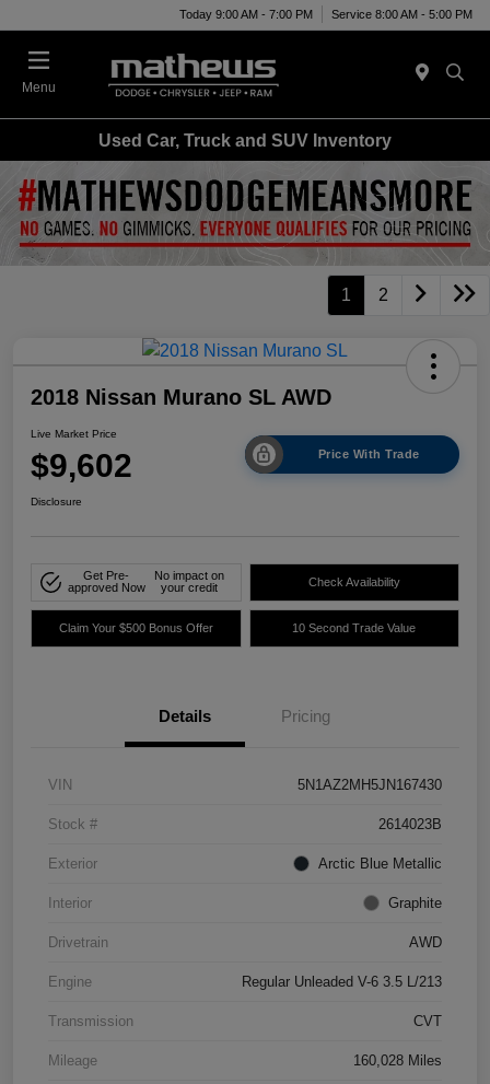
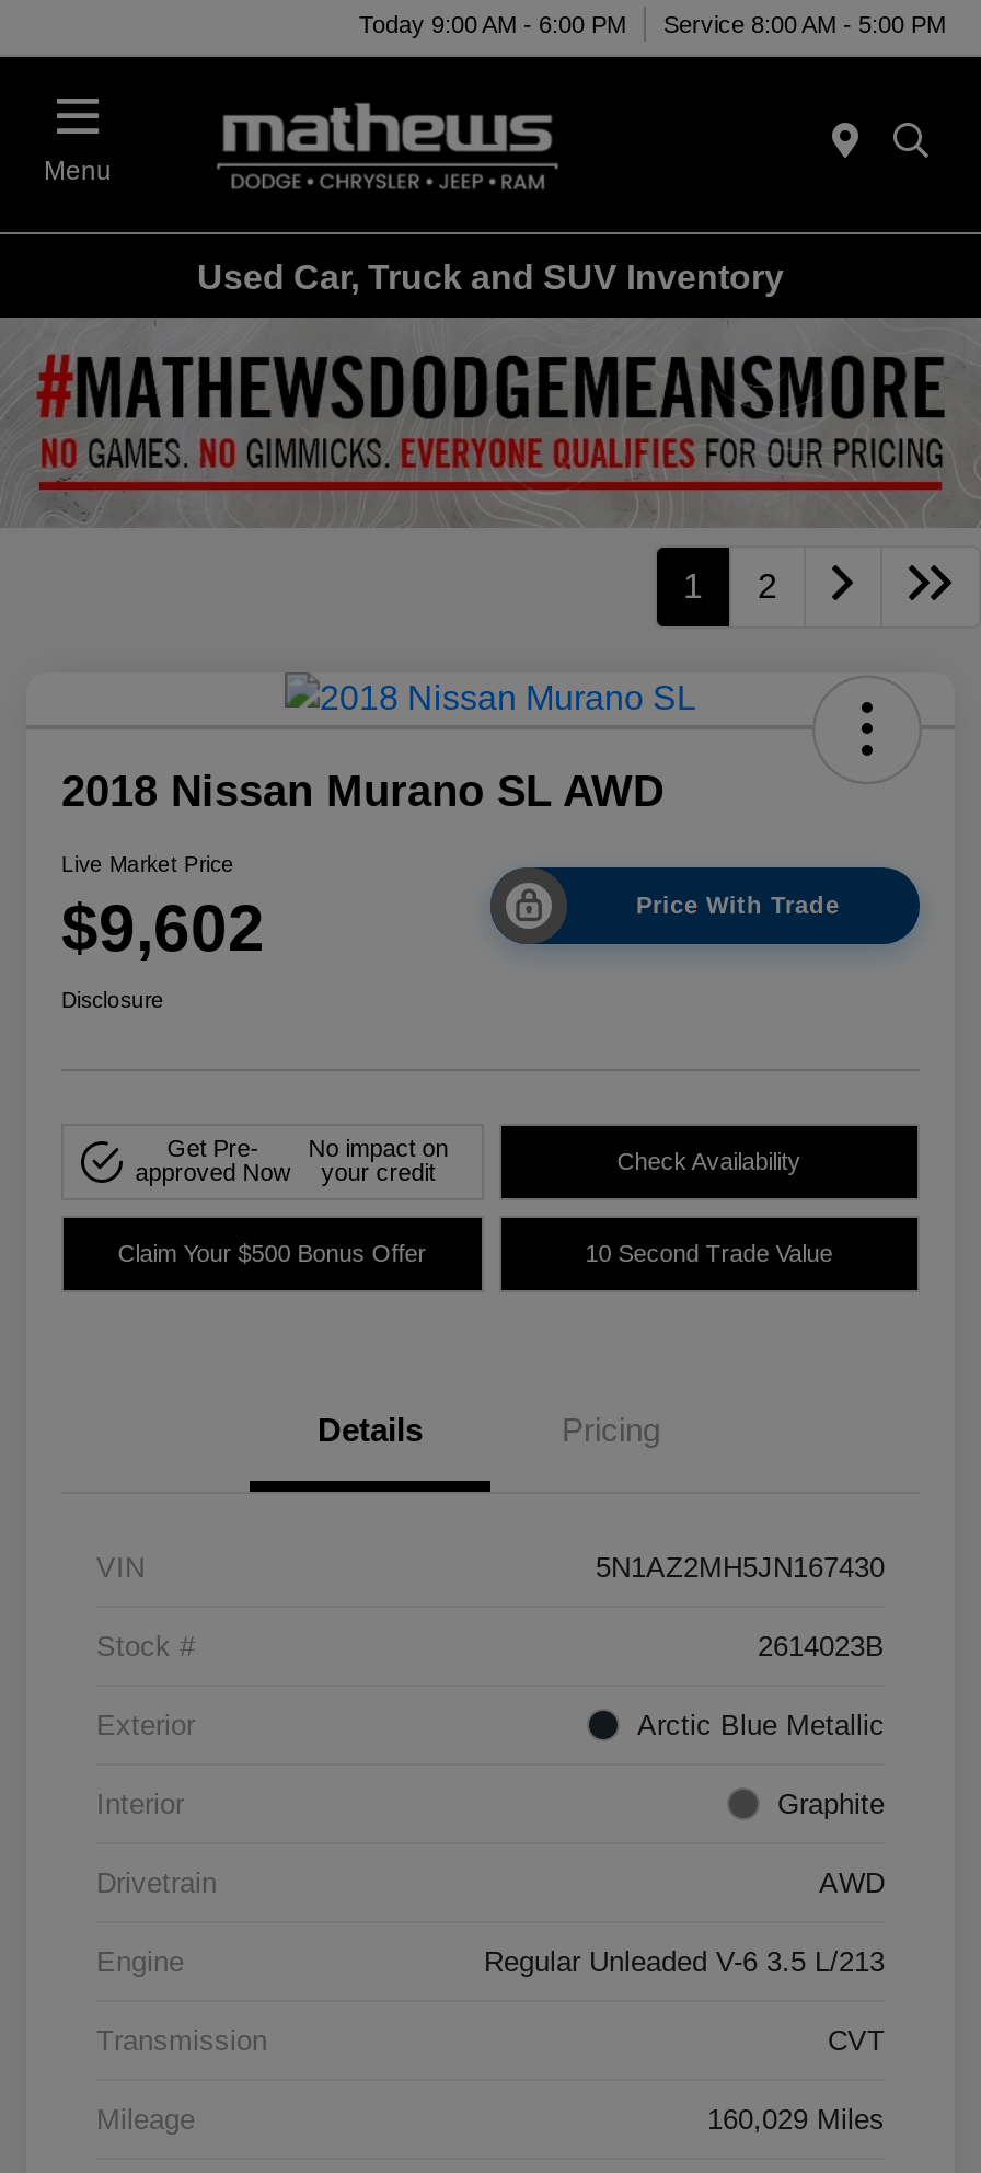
- Today 9:00 AM - 7:00 PM Service 8:00 AM - 5:00 PM
+ Today 9:00 AM - 6:00 PM Service 8:00 AM - 5:00 PM

- 160,028 Miles
+ 160,029 Miles
